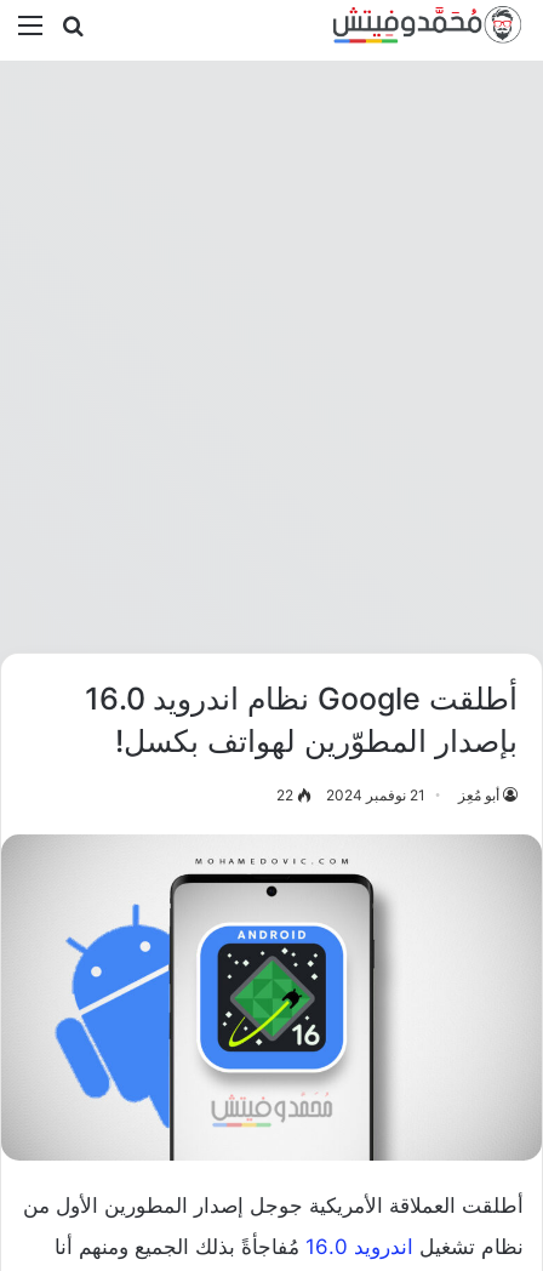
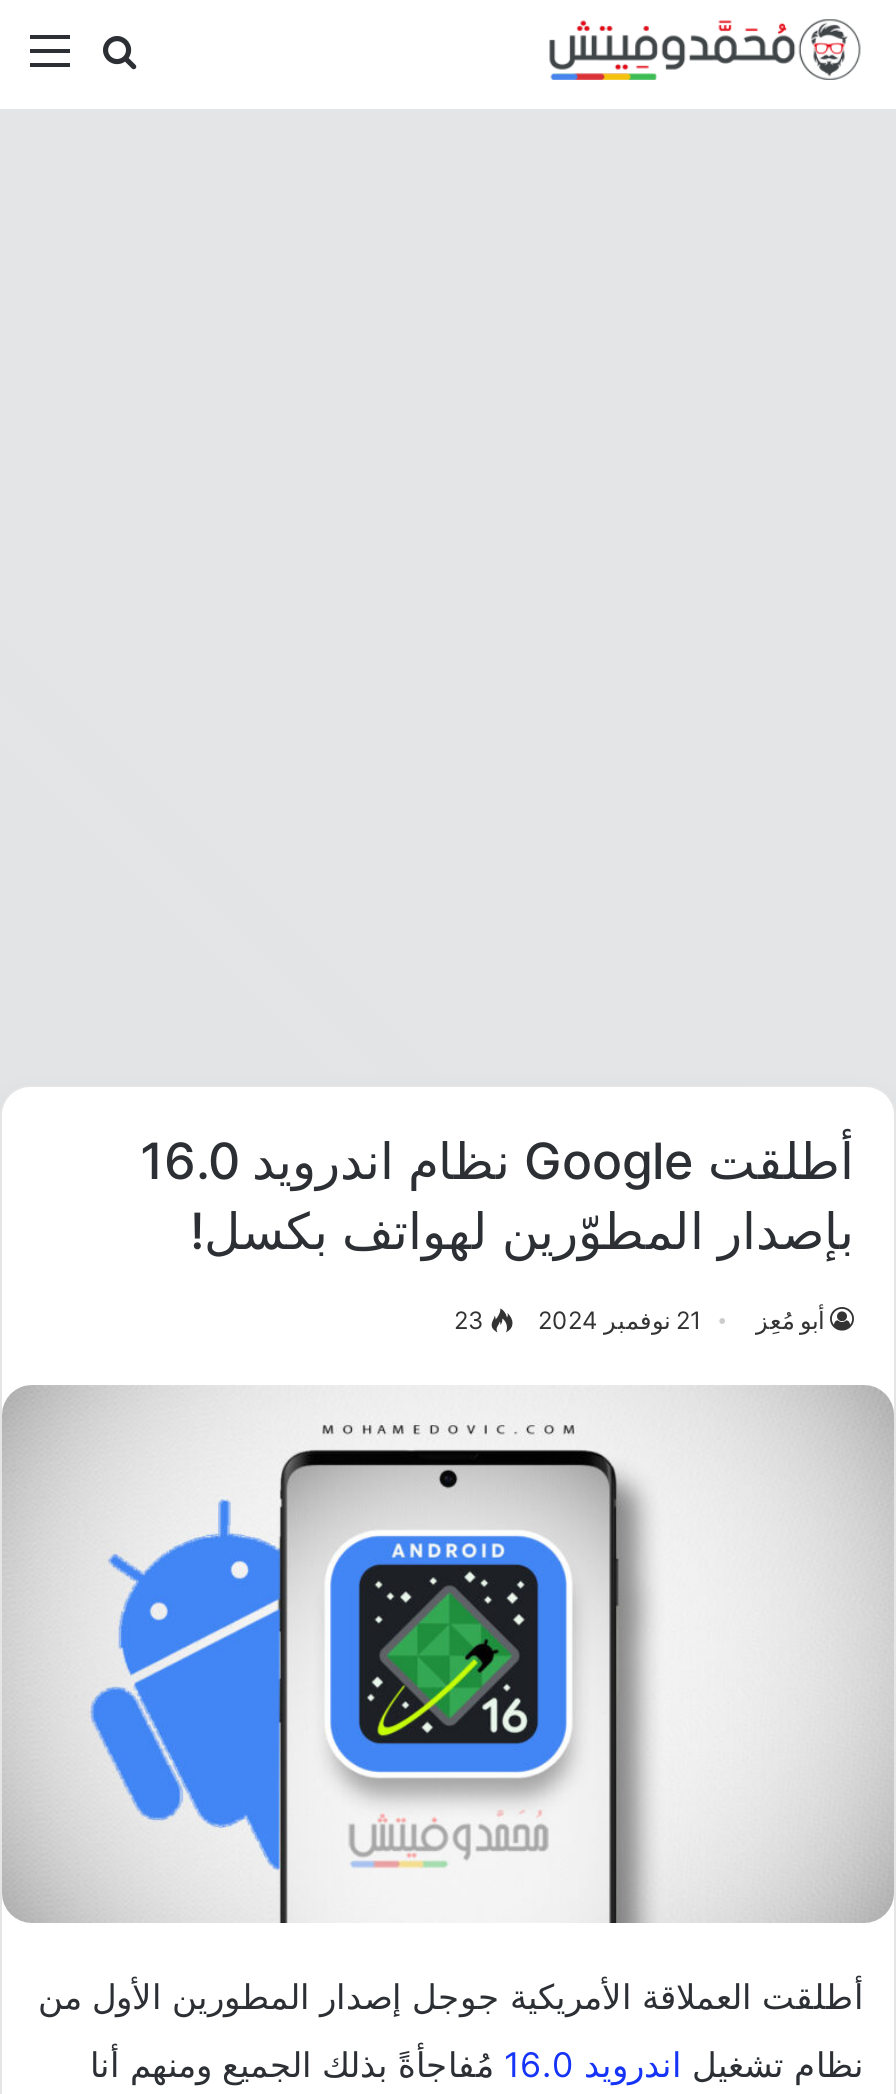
- 22
+ 23
